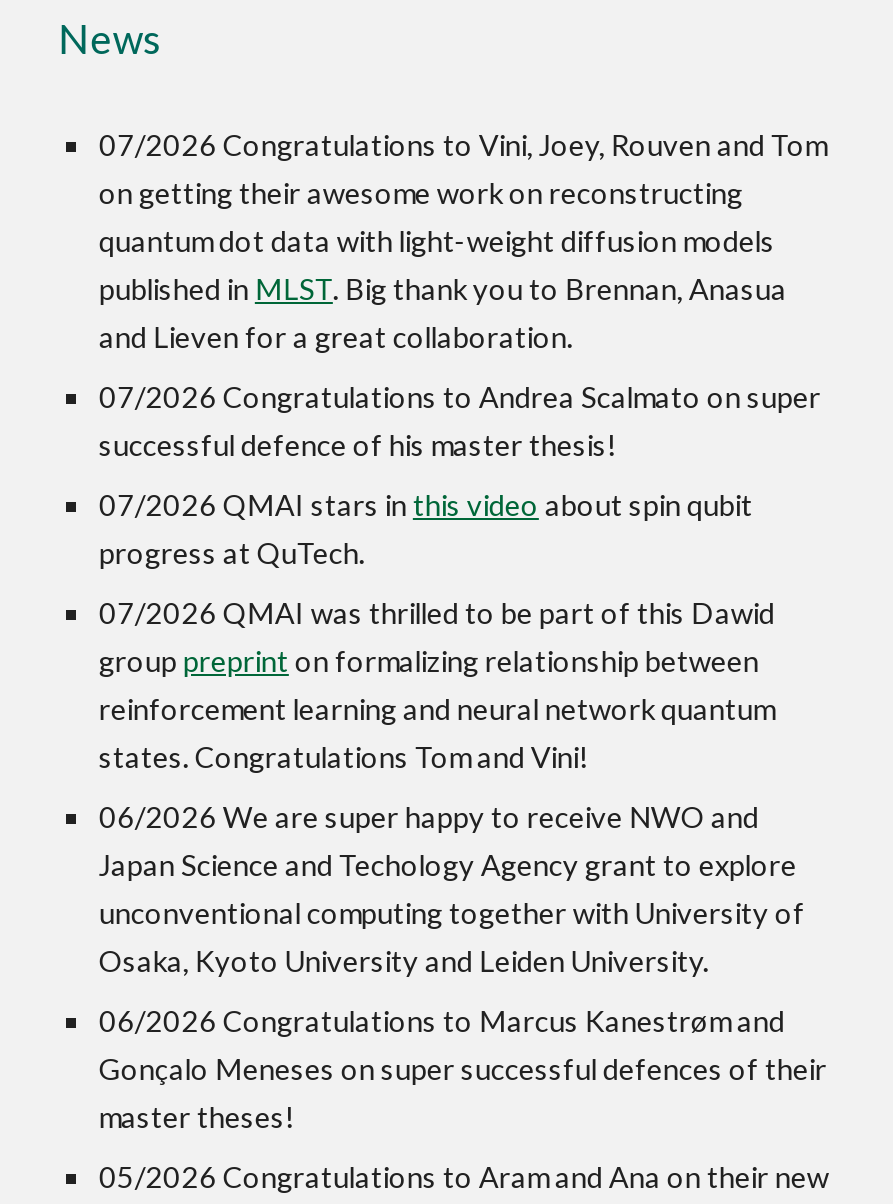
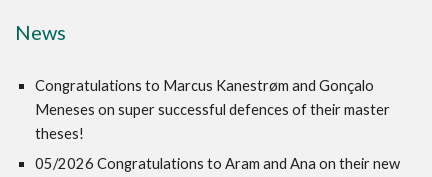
- 07/2026 Congratulations to Vini, Joey, Rouven and Tom
- on getting their awesome work on reconstructing
- quantum dot data with light-weight diffusion models
- published in MLST. Big thank you to Brennan, Anasua
- and Lieven for a great collaboration.
- 07/2026 Congratulations to Andrea Scalmato on super
- successful defence of his master thesis!
- 07/2026 QMAI stars in this video about spin qubit
- progress at QuTech.
- 07/2026 QMAI was thrilled to be part of this Dawid
- group preprint on formalizing relationship between
- reinforcement learning and neural network quantum
- states. Congratulations Tom and Vini!
- 06/2026 We are super happy to receive NWO and
- Japan Science and Techology Agency grant to explore
- unconventional computing together with University of
- Osaka, Kyoto University and Leiden University.
- 06/2026 Congratulations to Marcus Kanestrøm and
- Gonçalo Meneses on super successful defences of their
- master theses!
+ Congratulations to Marcus Kanestrøm and Gonçalo
+ Meneses on super successful defences of their master
+ theses!
